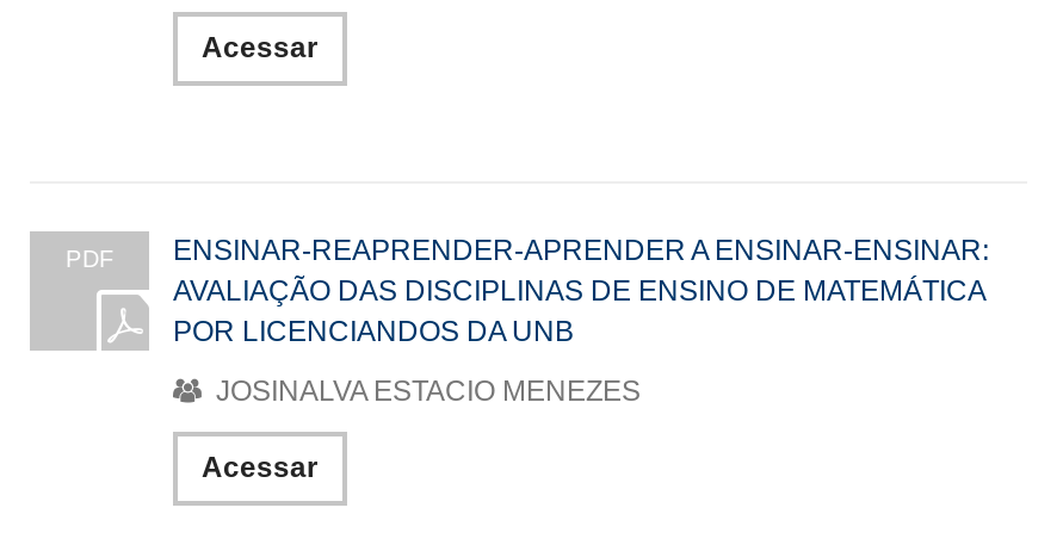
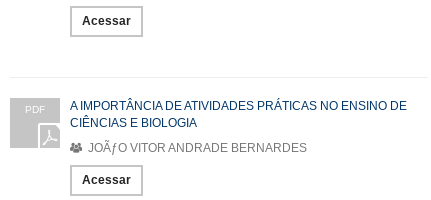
- ENSINAR-REAPRENDER-APRENDER A ENSINAR-ENSINAR:
- AVALIAÇÃO DAS DISCIPLINAS DE ENSINO DE MATEMÁTICA
- POR LICENCIANDOS DA UNB
+ A IMPORTÂNCIA DE ATIVIDADES PRÁTICAS NO ENSINO DE
+ CIÊNCIAS E BIOLOGIA

- JOSINALVA ESTACIO MENEZES
+ JOÃƒO VITOR ANDRADE BERNARDES
